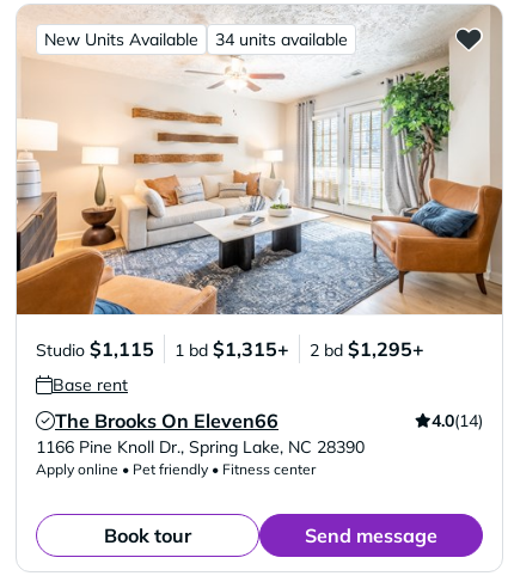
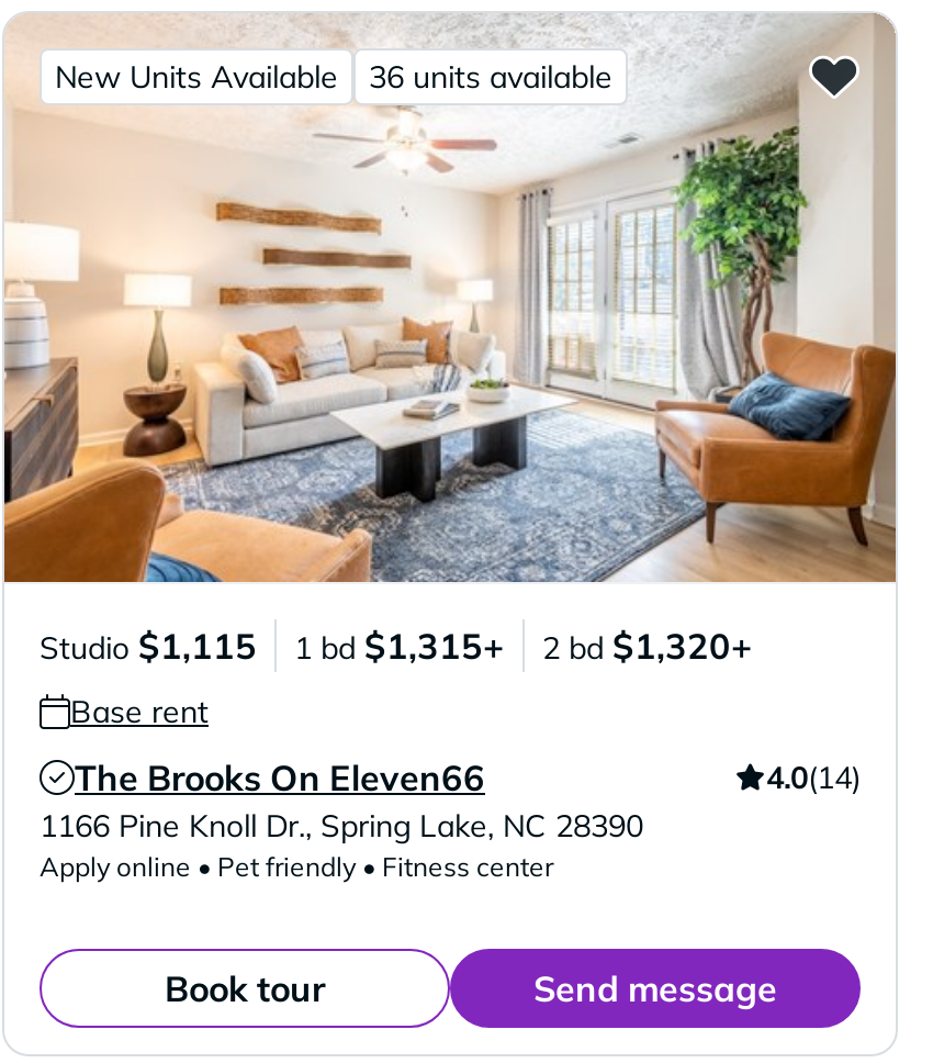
- 34 units available
+ 36 units available

- Studio $1,115 1 bd $1,315+ 2 bd $1,295+
+ Studio $1,115 1 bd $1,315+ 2 bd $1,320+
